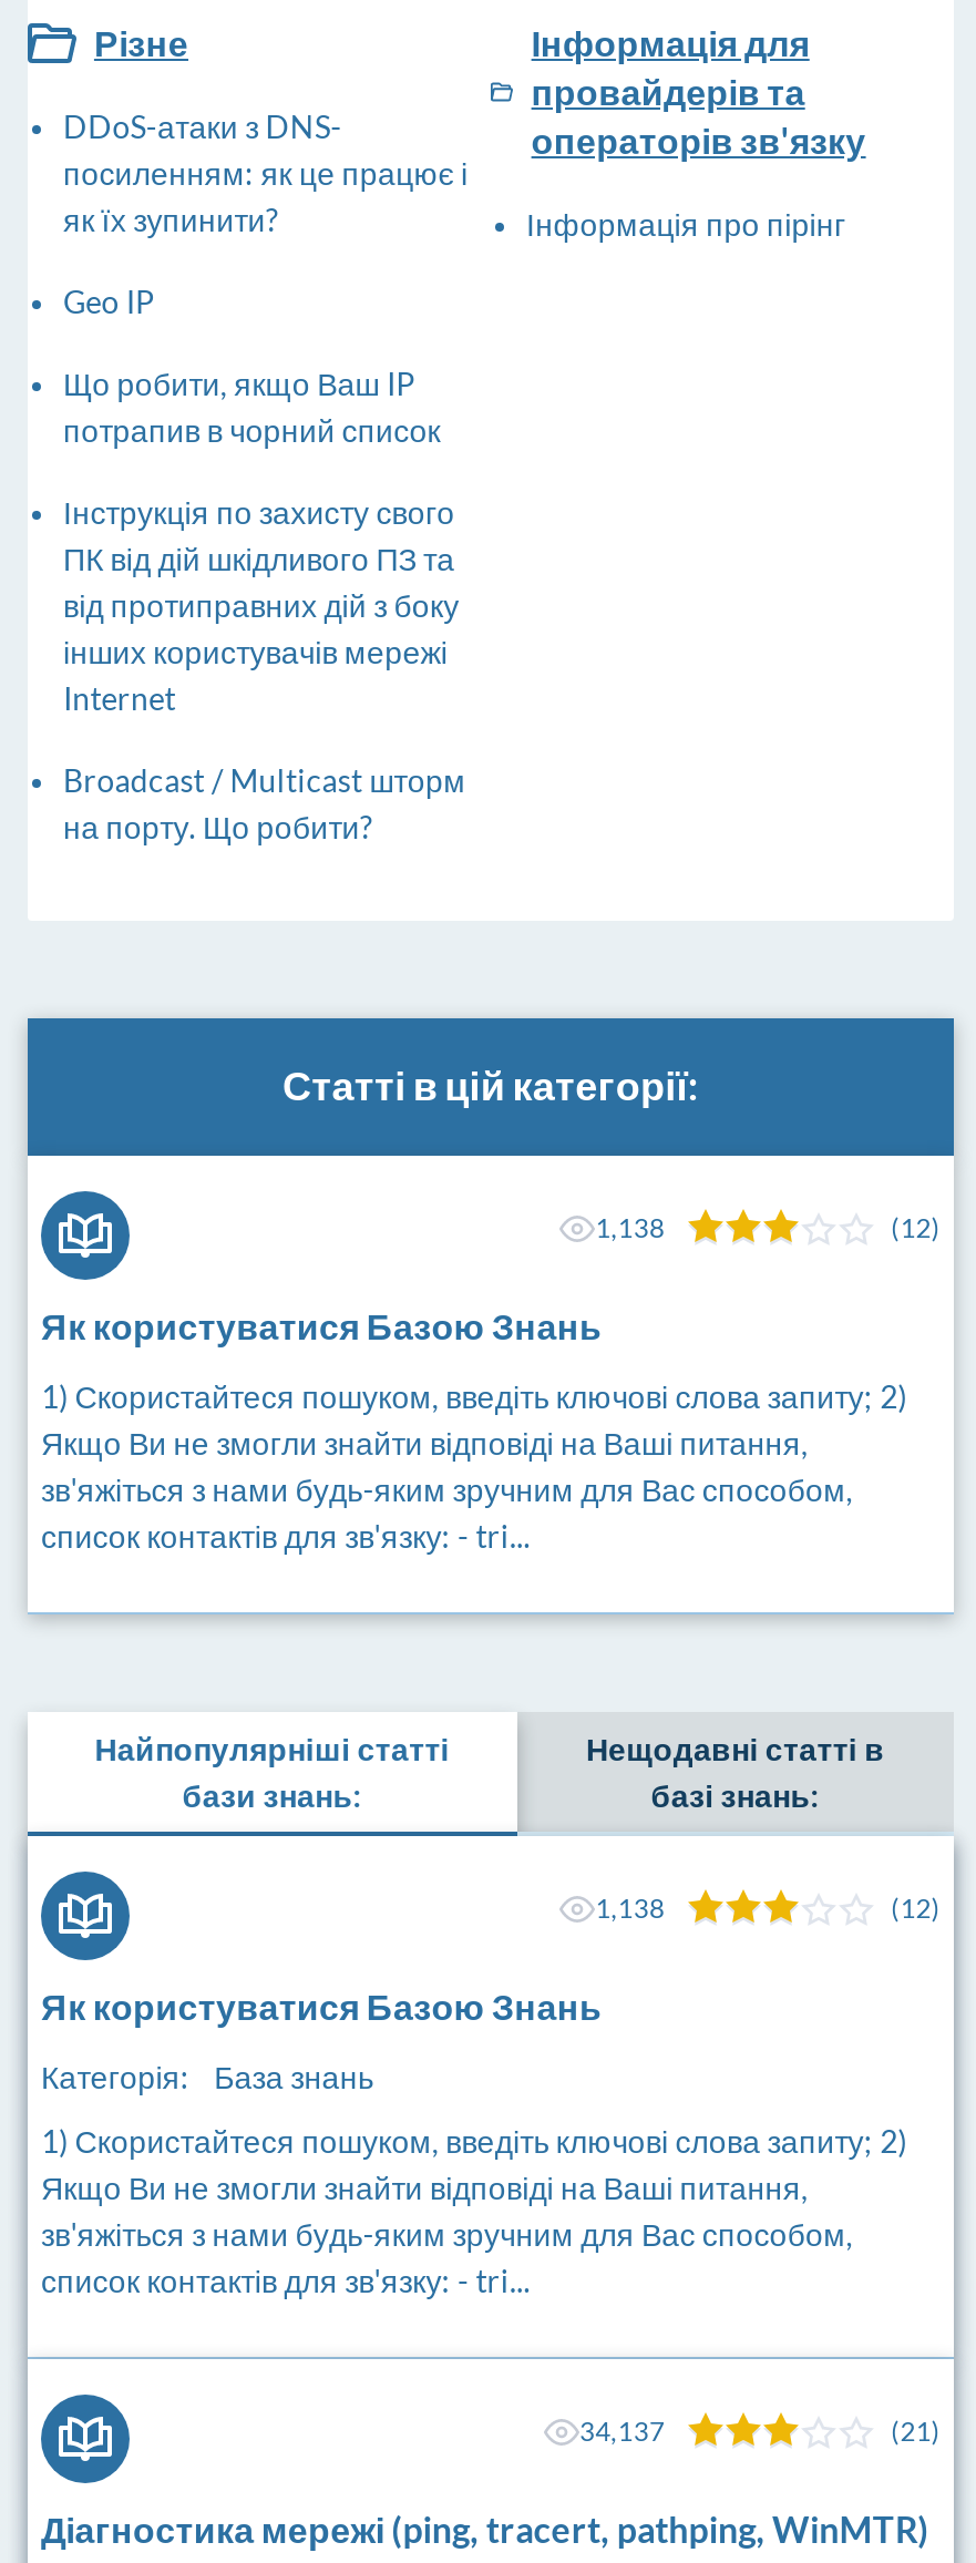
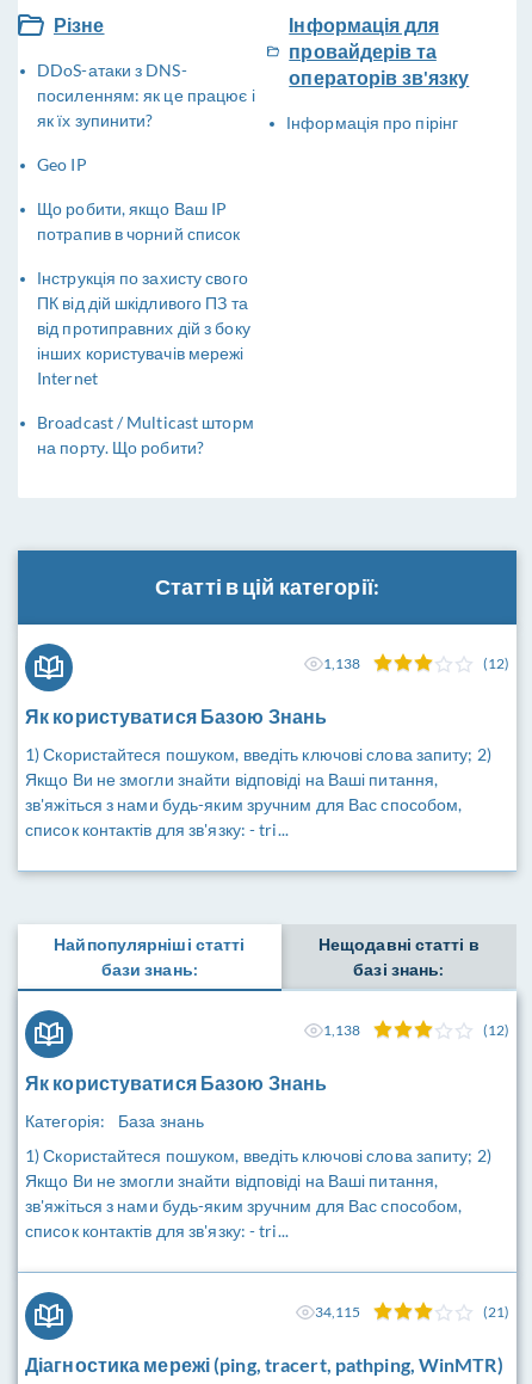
- 34,137
+ 34,115
